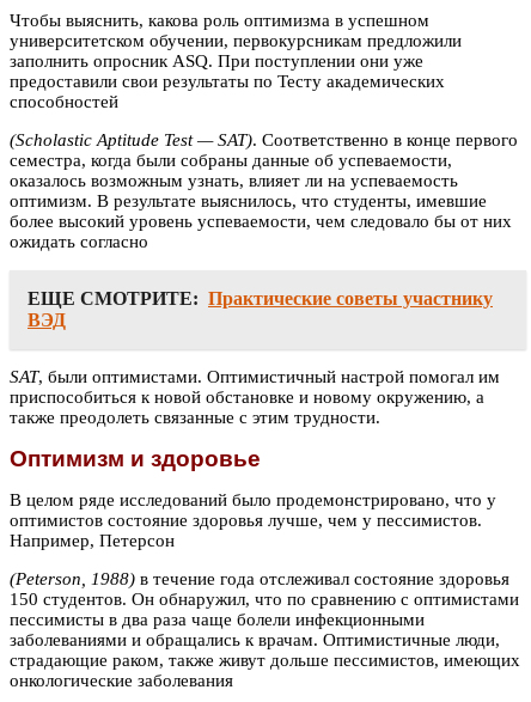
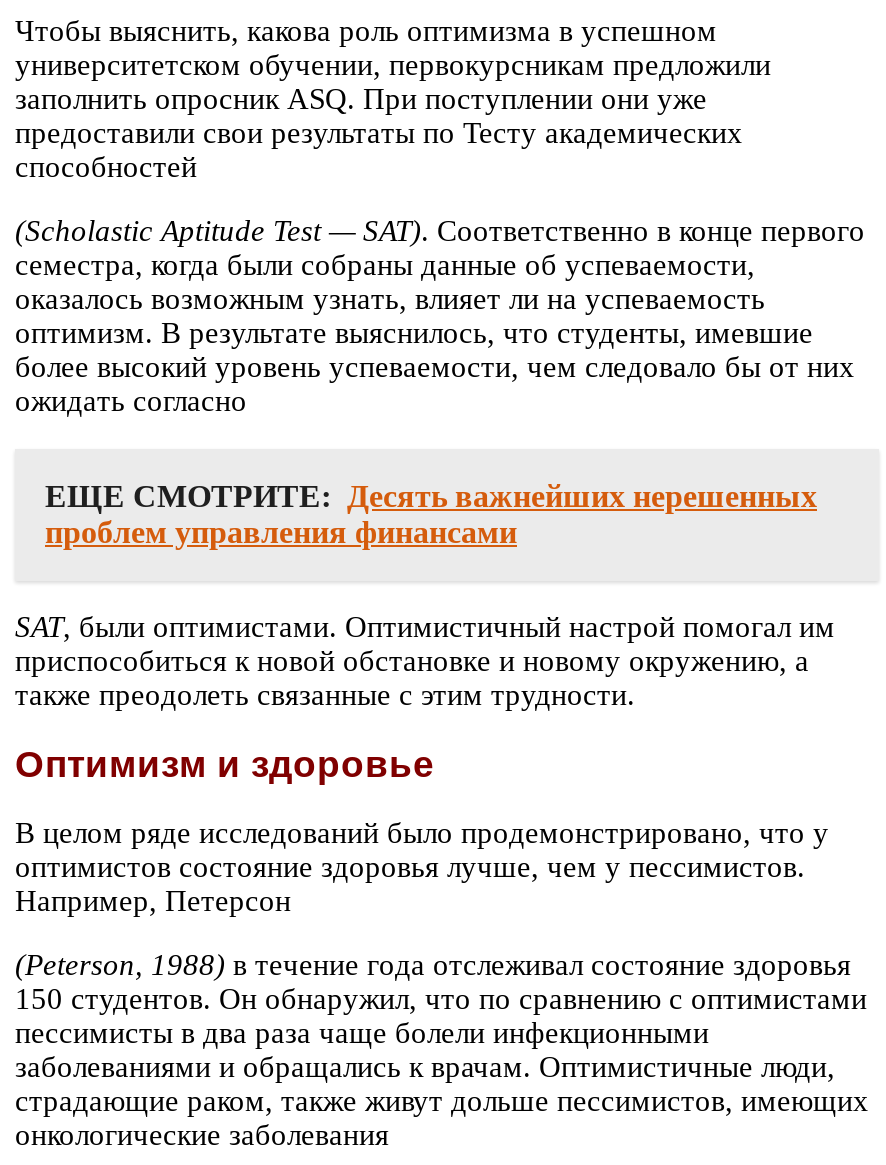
- ЕЩЕ СМОТРИТЕ: Практические советы участнику
- ВЭД
+ ЕЩЕ СМОТРИТЕ: Десять важнейших нерешенных
+ проблем управления финансами
